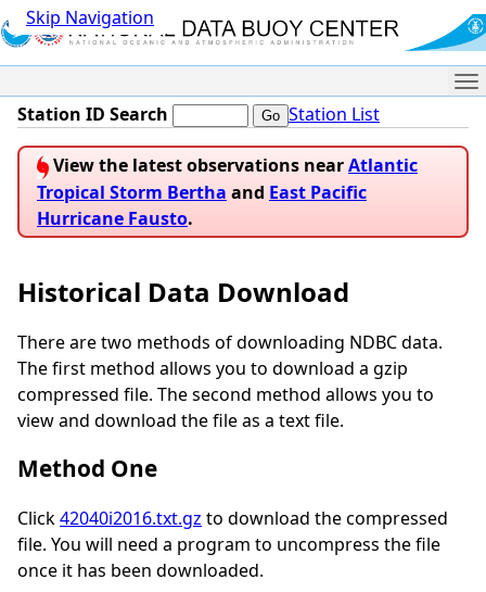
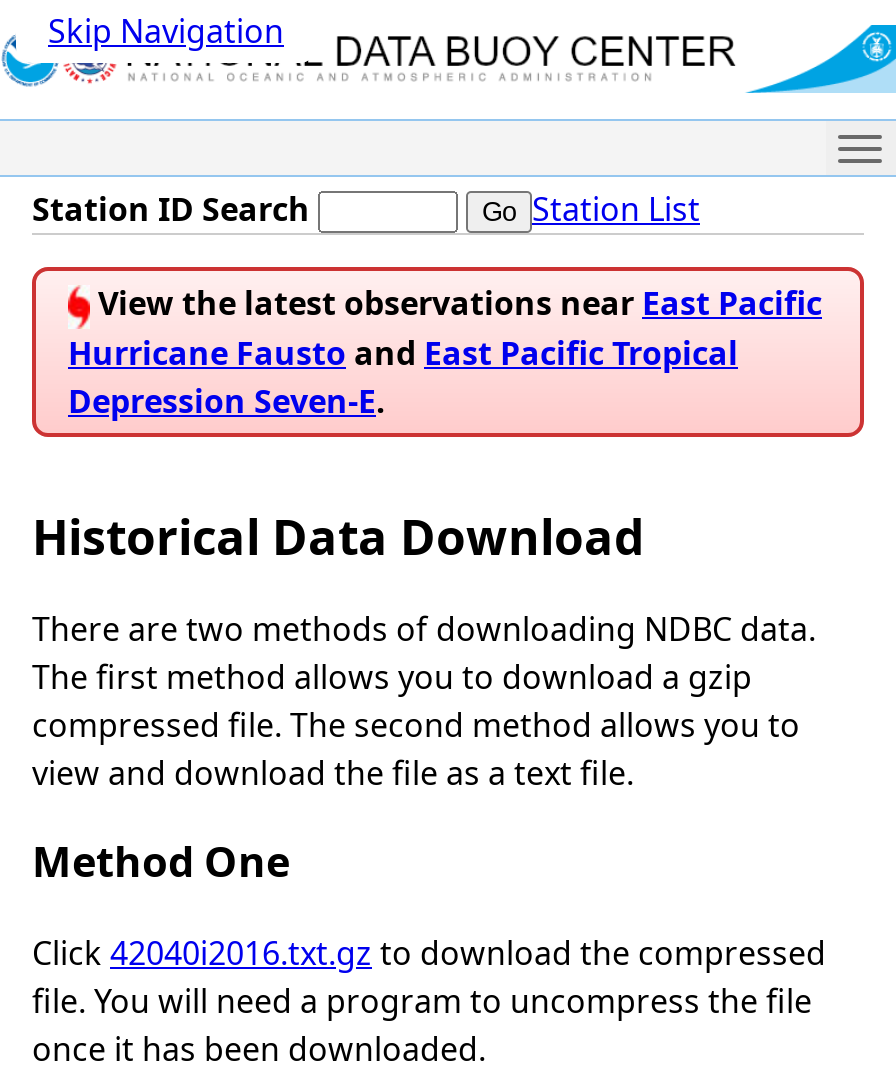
- View the latest observations near Atlantic
- Tropical Storm Bertha and East Pacific
- Hurricane Fausto.
+ View the latest observations near East Pacific
+ Hurricane Fausto and East Pacific Tropical
+ Depression Seven-E.
